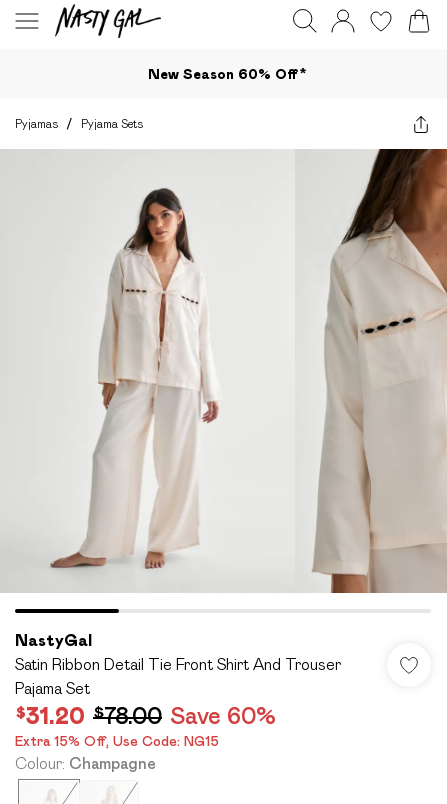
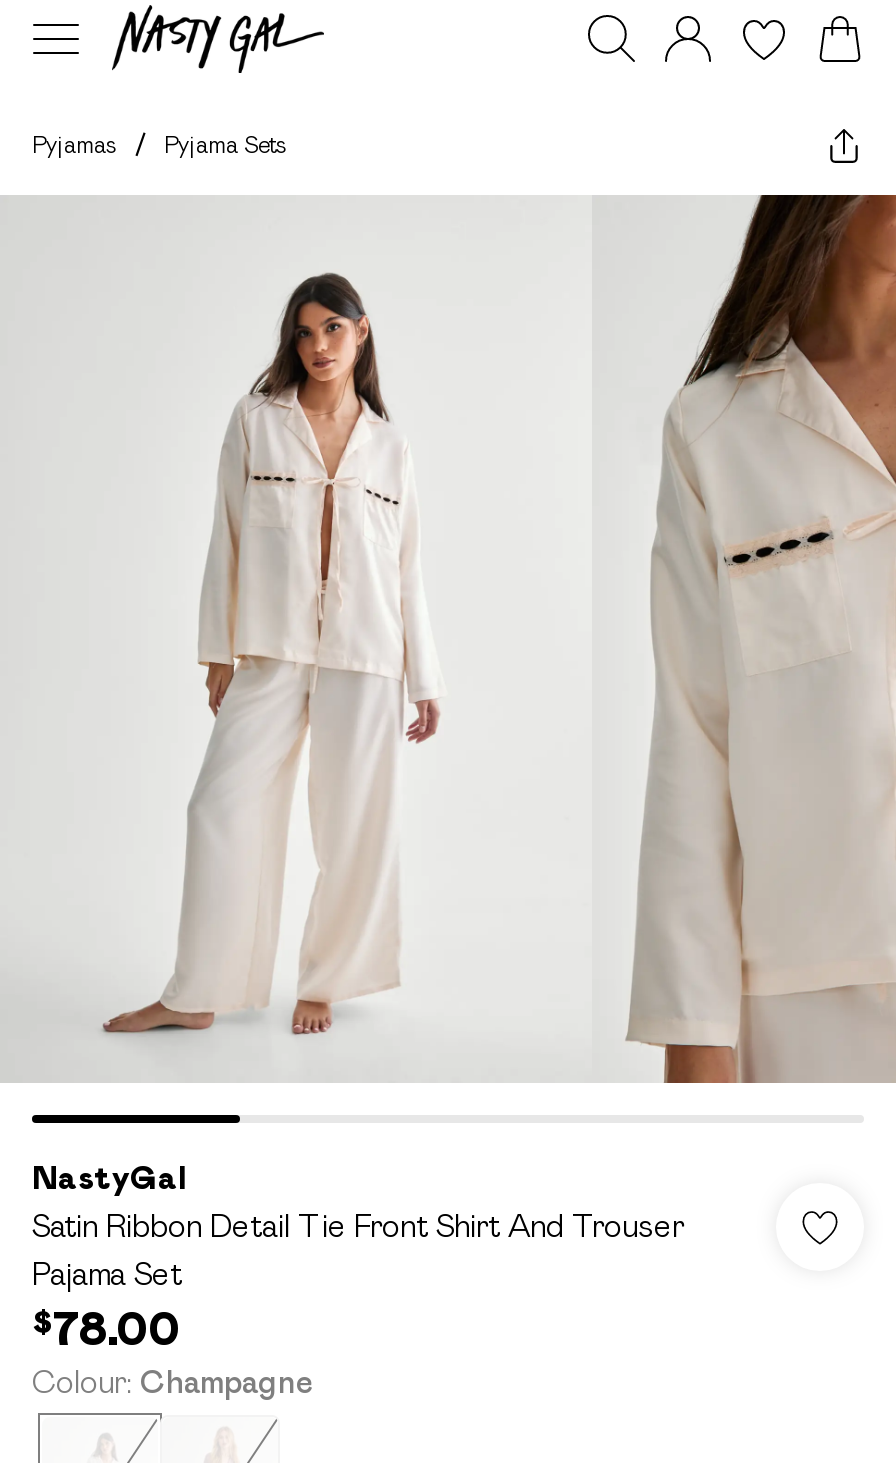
- New Season 60% Off*

- $31.20 $78.00 Save 60%
- Extra 15% Off, Use Code: NG15
+ $78.00
